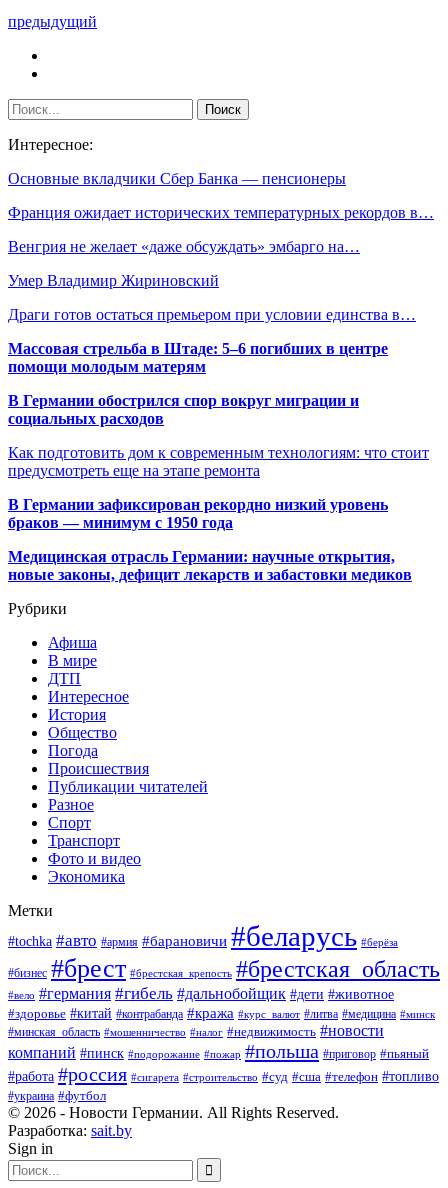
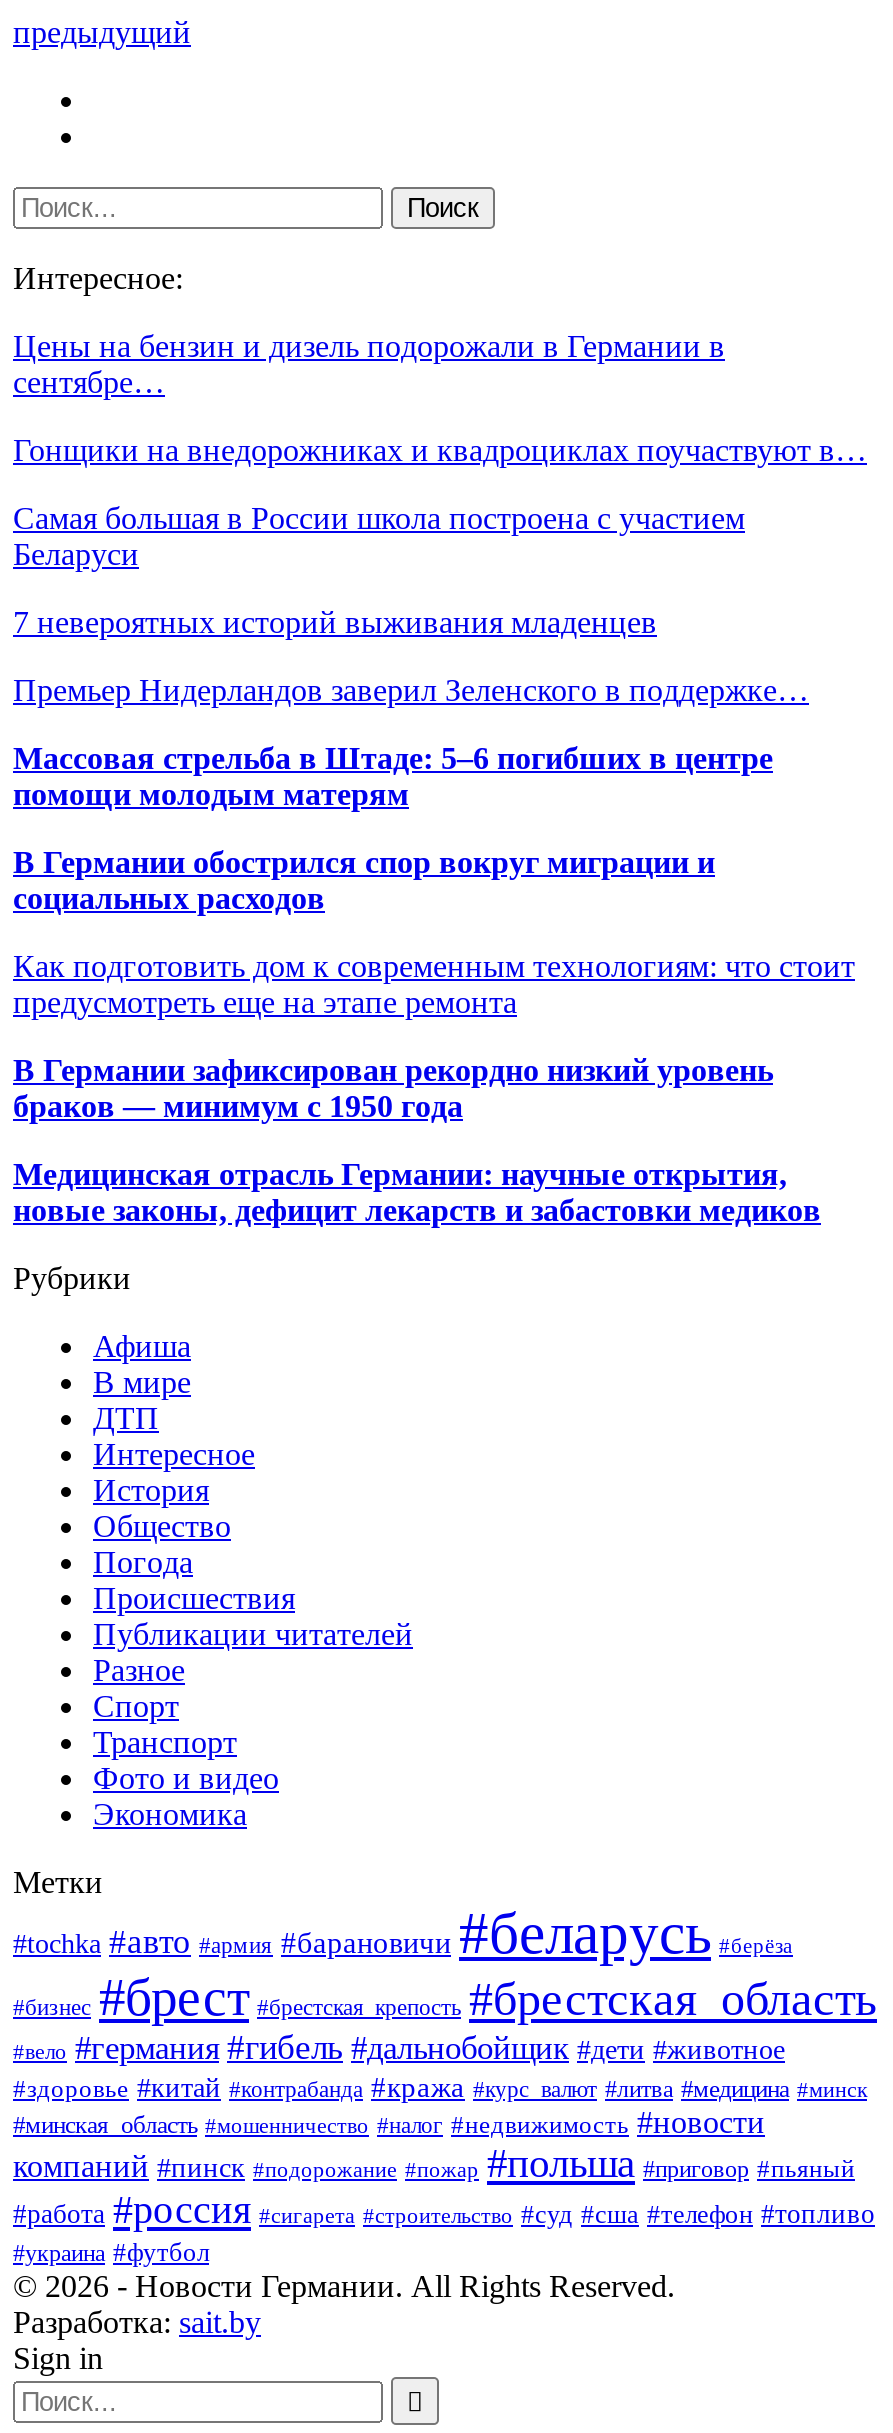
- Основные вкладчики Сбер Банка — пенсионеры
+ Цены на бензин и дизель подорожали в Германии в
+ сентябре…

- Франция ожидает исторических температурных рекордов в…
+ Гонщики на внедорожниках и квадроциклах поучаствуют в…

- Венгрия не желает «даже обсуждать» эмбарго на…
+ Самая большая в России школа построена с участием
+ Беларуси

- Умер Владимир Жириновский
+ 7 невероятных историй выживания младенцев

- Драги готов остаться премьером при условии единства в…
+ Премьер Нидерландов заверил Зеленского в поддержке…
